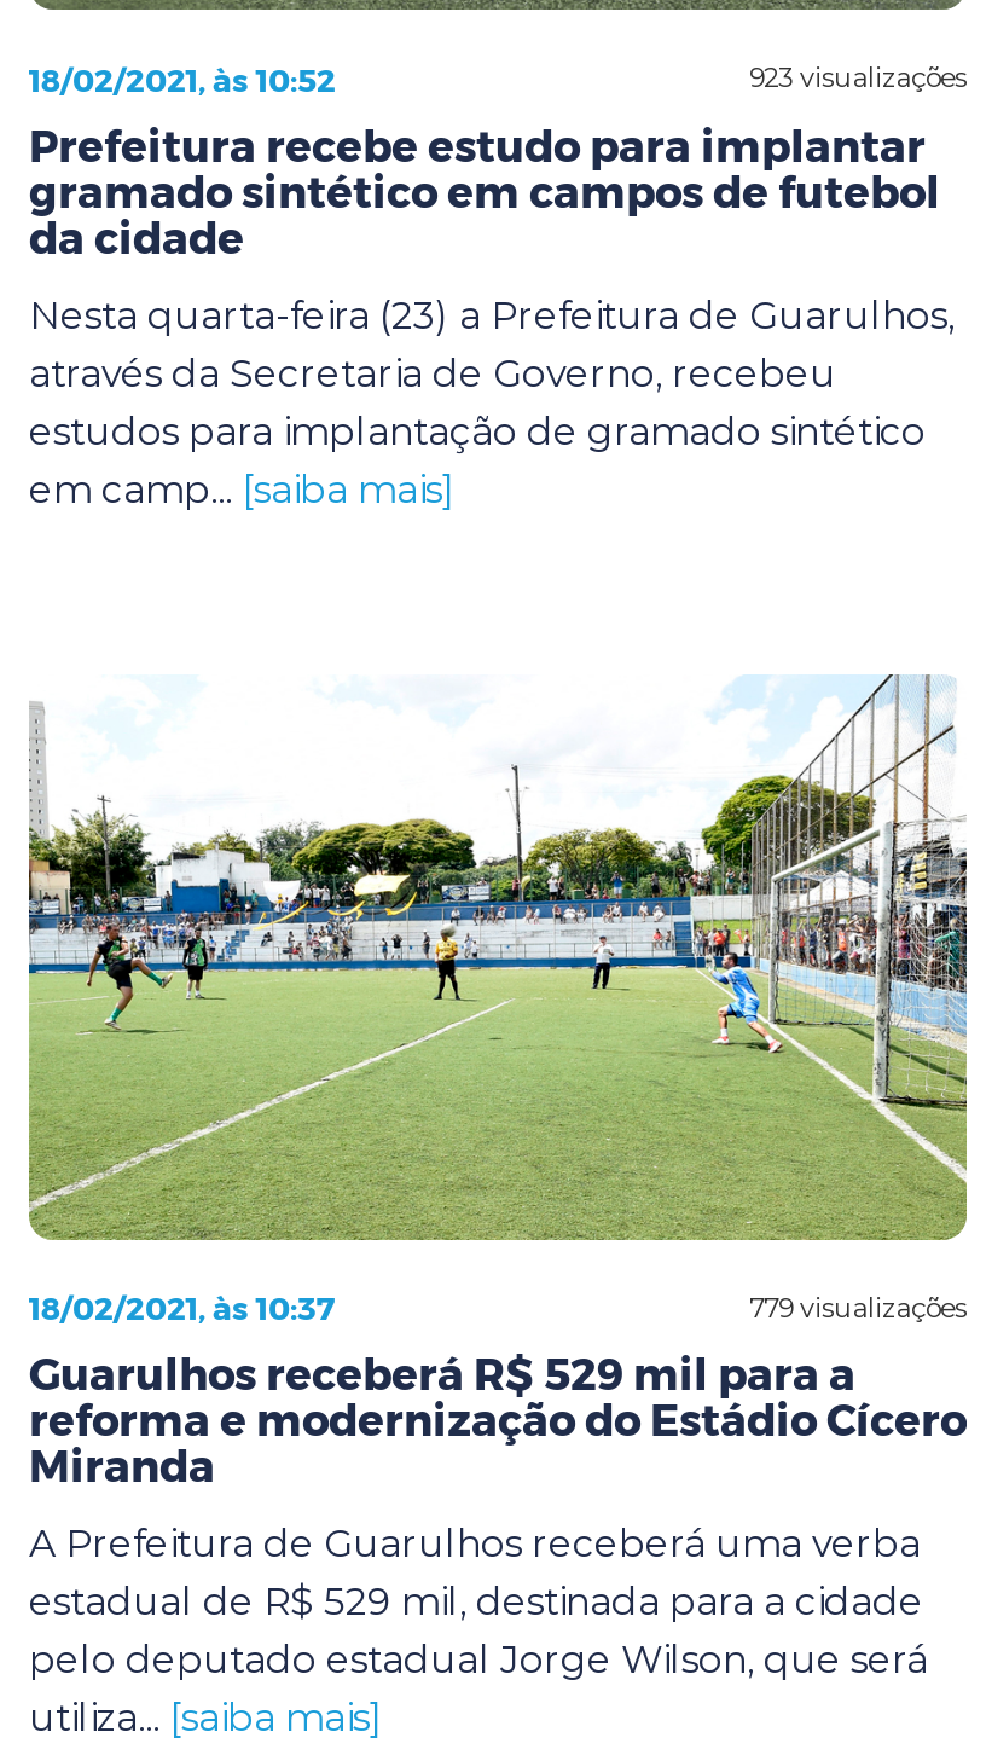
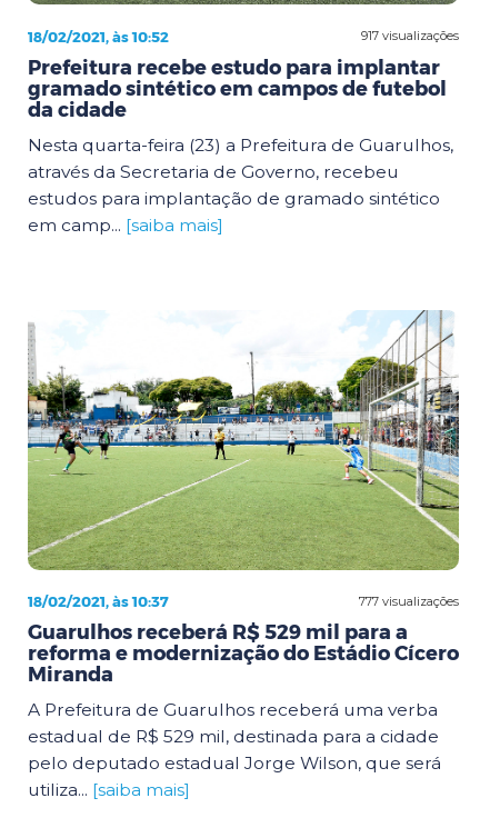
- 923 visualizações
+ 917 visualizações

- 779 visualizações
+ 777 visualizações
